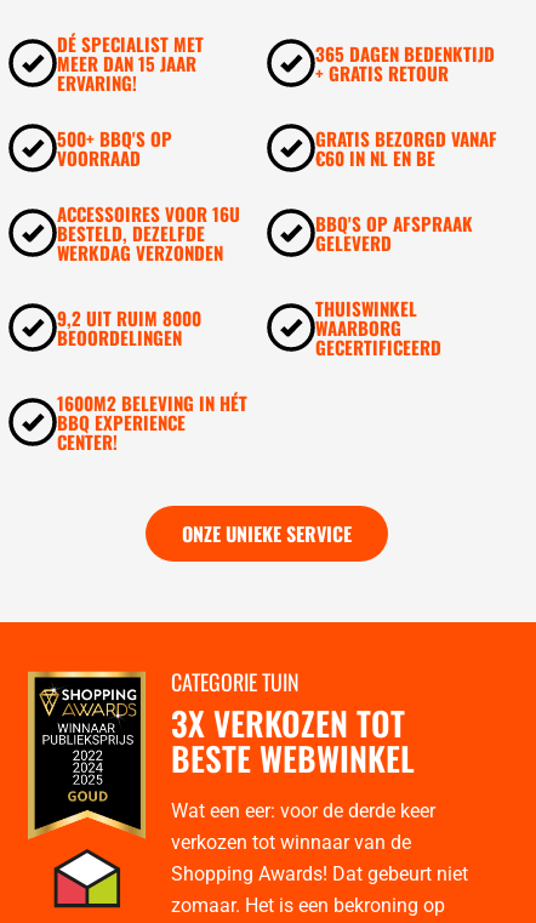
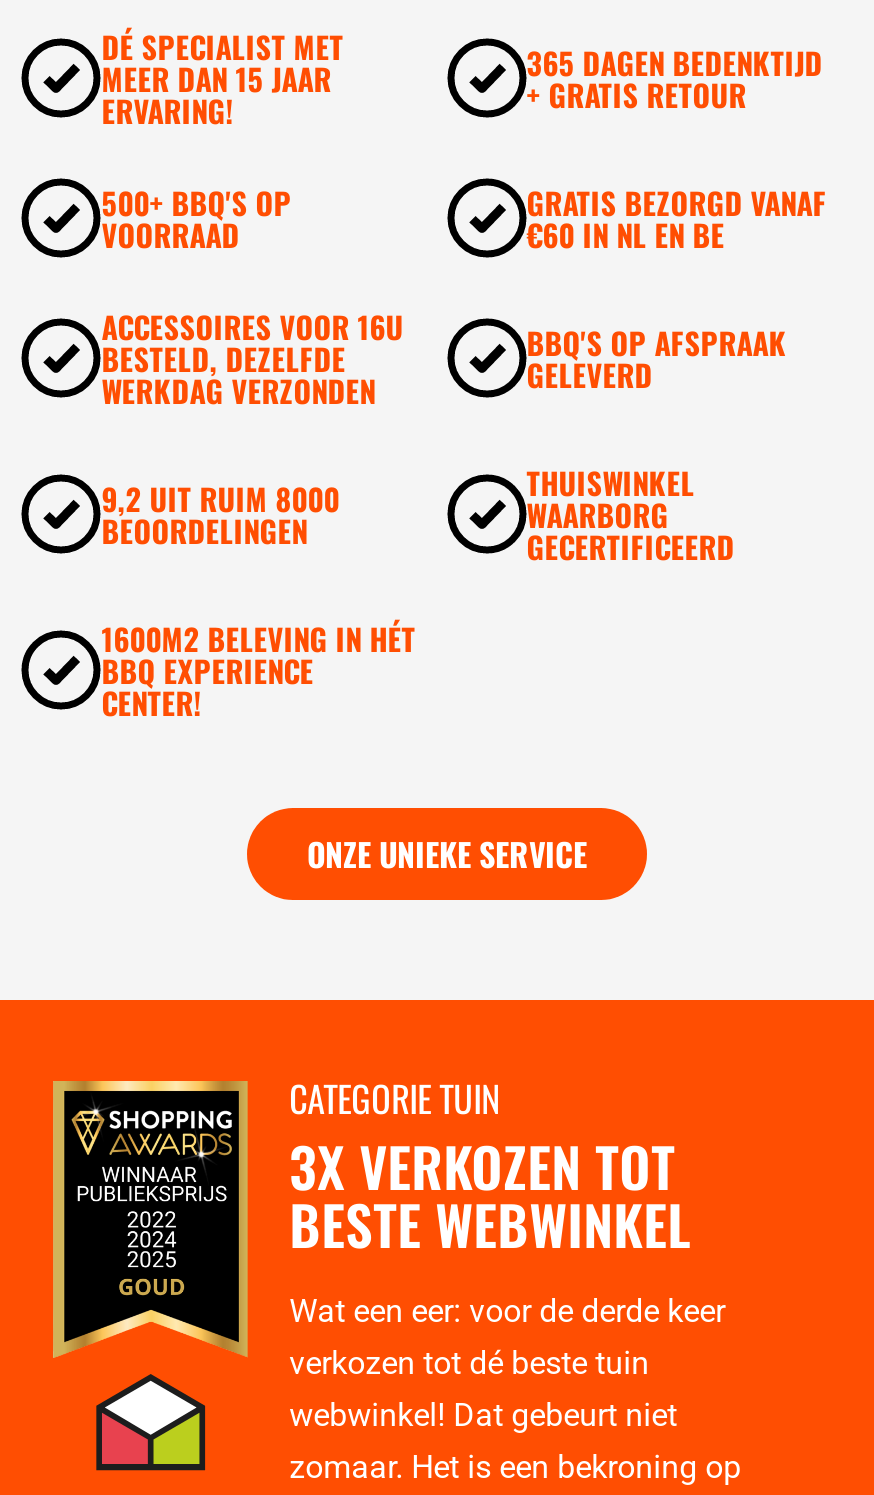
- verkozen tot winnaar van de
- Shopping Awards! Dat gebeurt niet
+ verkozen tot dé beste tuin
+ webwinkel! Dat gebeurt niet
